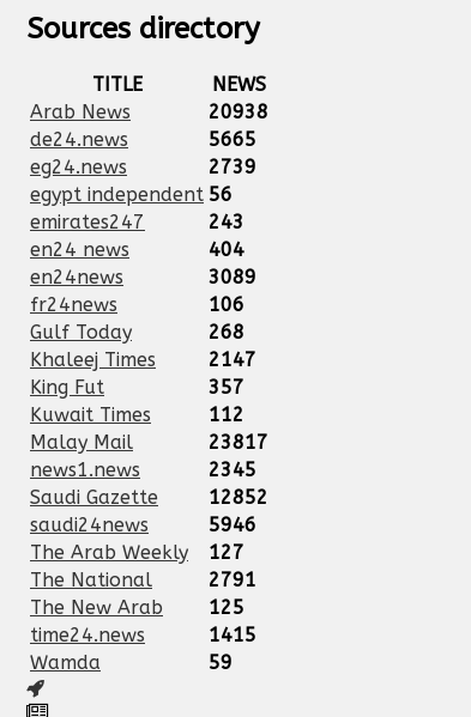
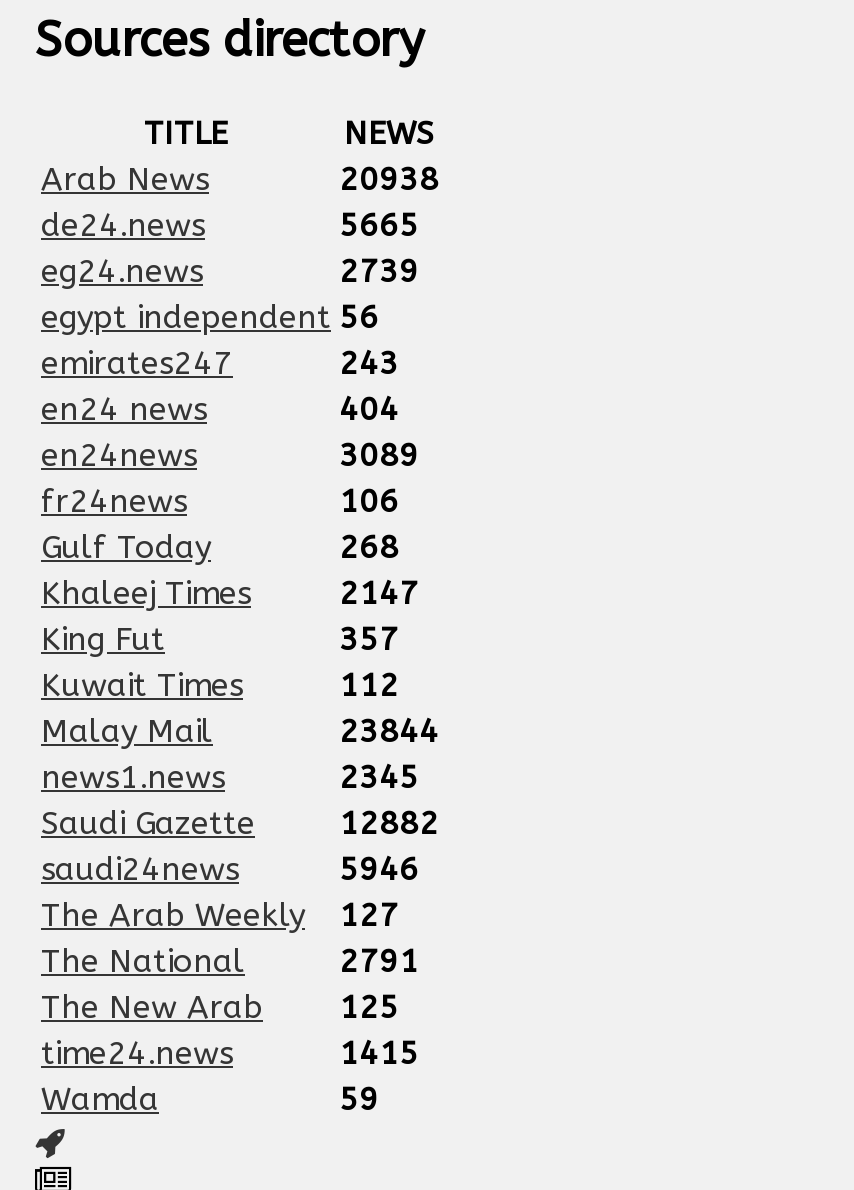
- 23817
+ 23844

- 12852
+ 12882
